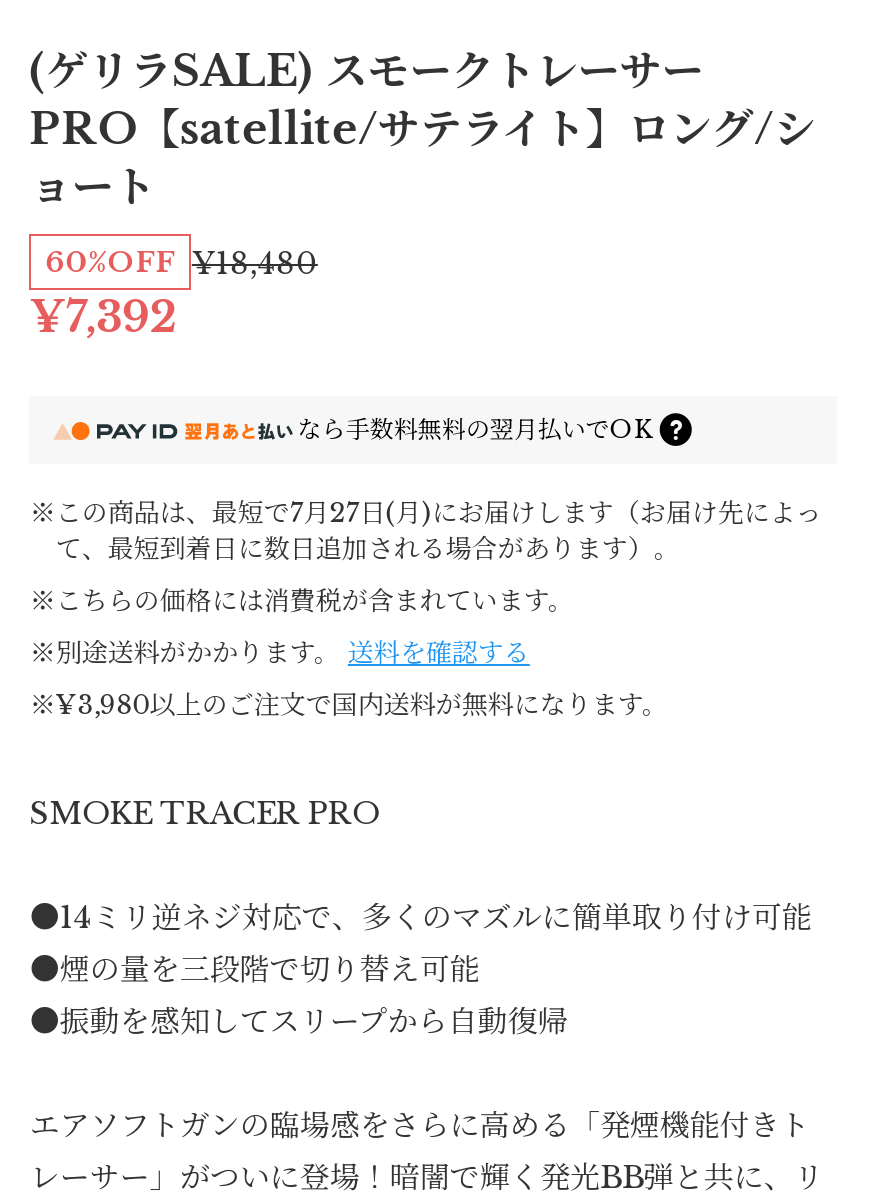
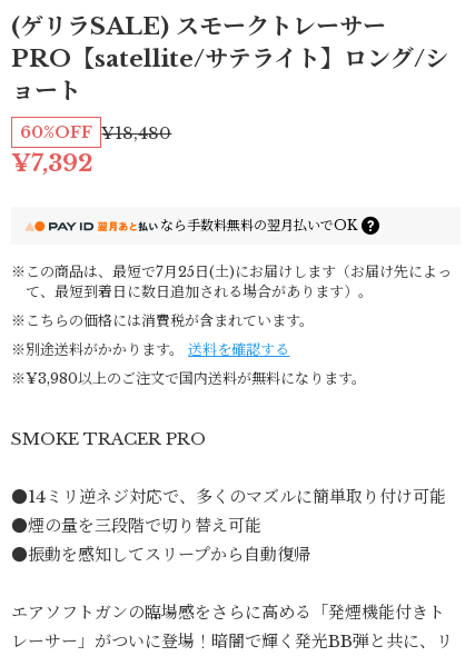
- ※この商品は、最短で7月27日(月)にお届けします（お届け先によっ
+ ※この商品は、最短で7月25日(土)にお届けします（お届け先によっ
